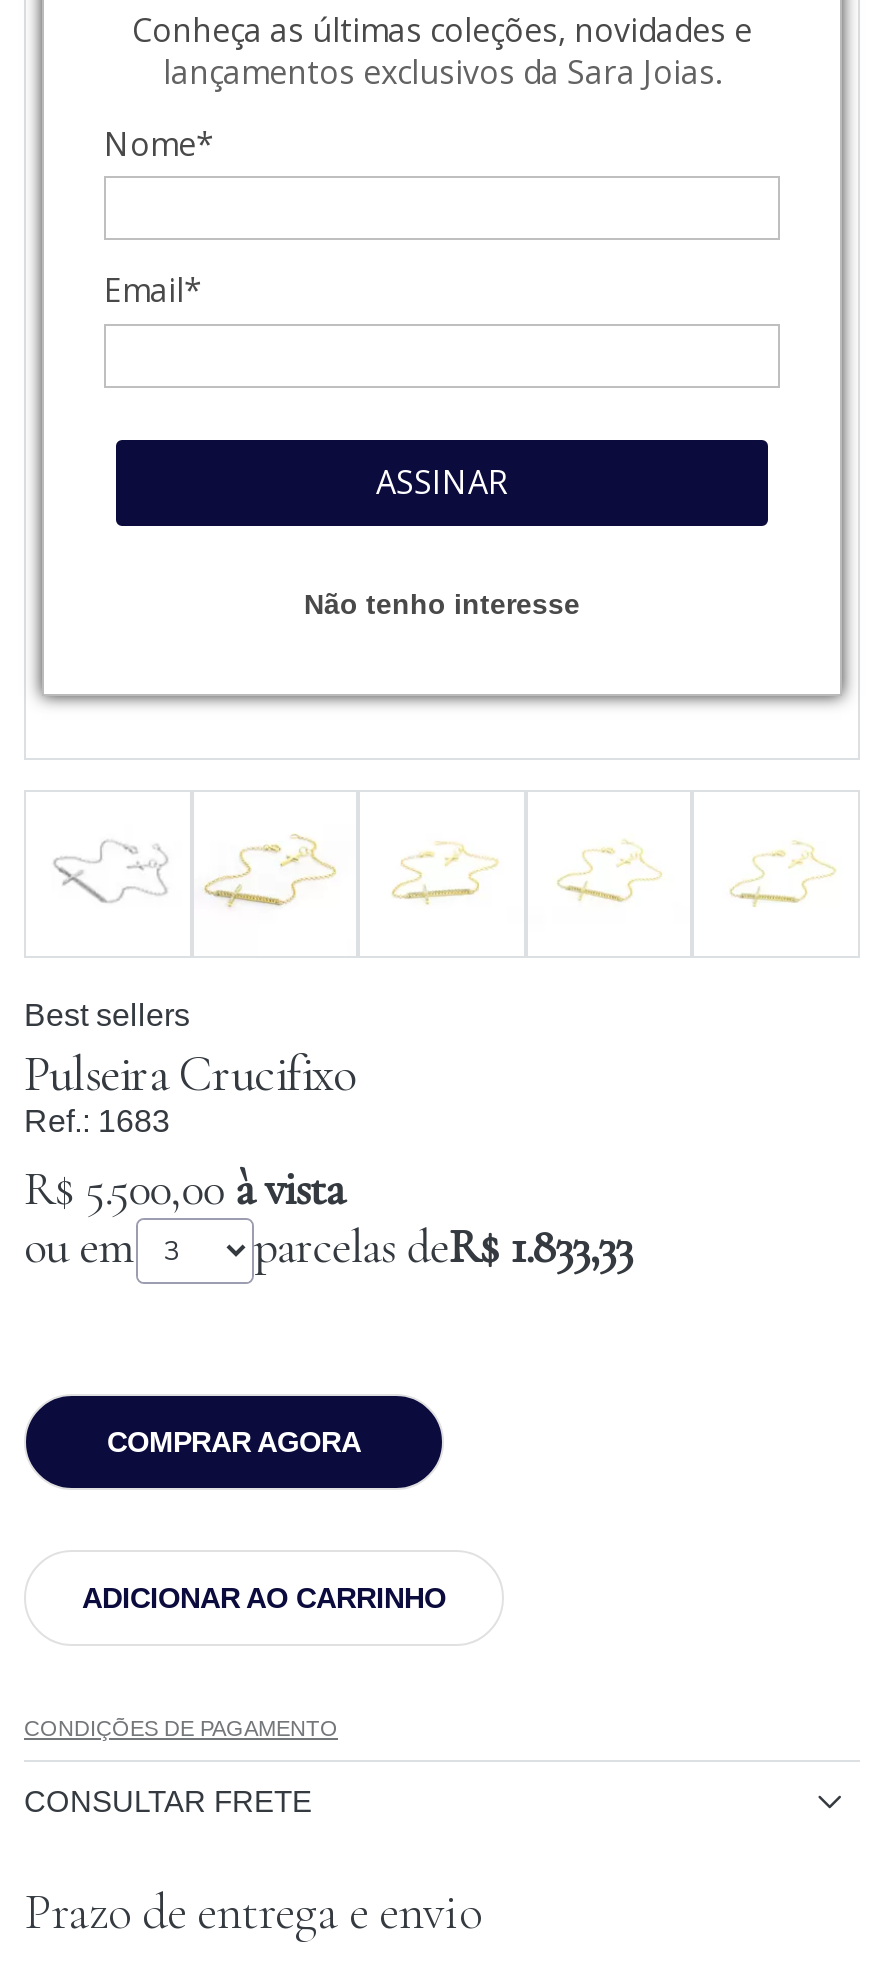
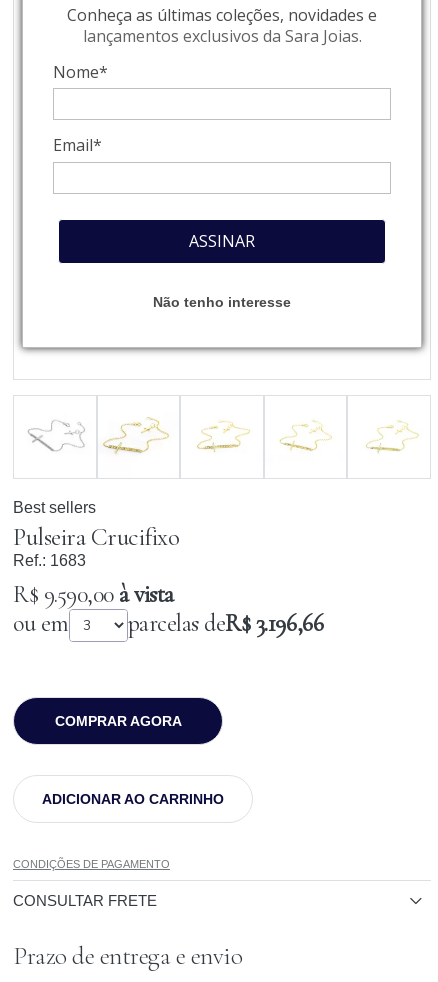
- R$ 5.500,00 à vista
+ R$ 9.590,00 à vista

- parcelas deR$ 1.833,33
+ parcelas deR$ 3.196,66
